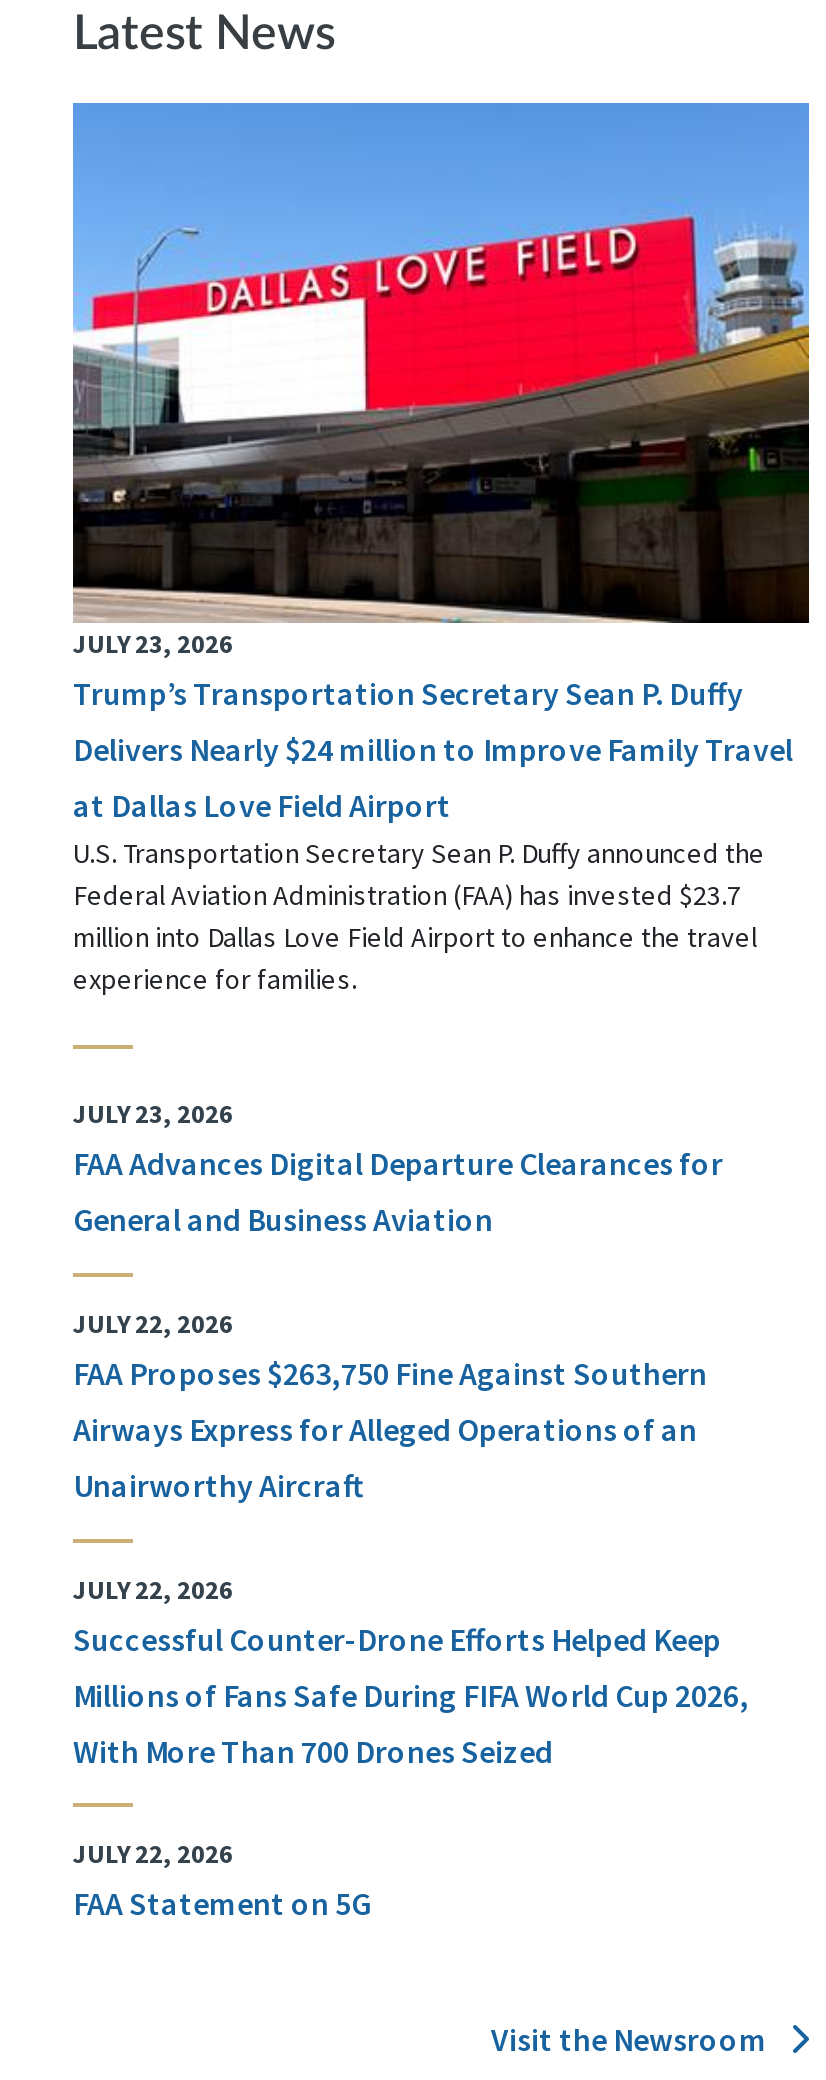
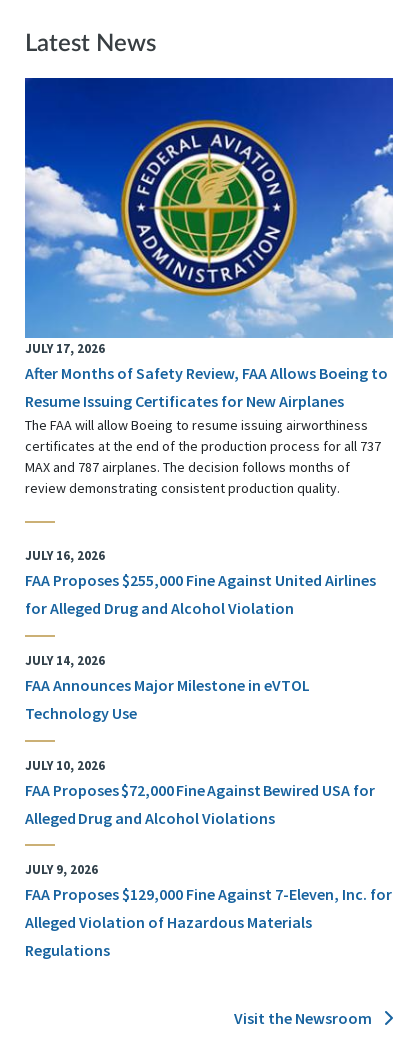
- [image]
- JULY 23, 2026
- Trump’s Transportation Secretary Sean P. Duffy
- Delivers Nearly $24 million to Improve Family Travel
- at Dallas Love Field Airport
- U.S. Transportation Secretary Sean P. Duffy announced the
- Federal Aviation Administration (FAA) has invested $23.7
- million into Dallas Love Field Airport to enhance the travel
- experience for families.
+ [image]
+ JULY 17, 2026
+ After Months of Safety Review, FAA Allows Boeing to
+ Resume Issuing Certificates for New Airplanes
+ The FAA will allow Boeing to resume issuing airworthiness
+ certificates at the end of the production process for all 737
+ MAX and 787 airplanes. The decision follows months of
+ review demonstrating consistent production quality.

- JULY 23, 2026
- FAA Advances Digital Departure Clearances for
- General and Business Aviation
+ JULY 16, 2026
+ FAA Proposes $255,000 Fine Against United Airlines
+ for Alleged Drug and Alcohol Violation

- JULY 22, 2026
- FAA Proposes $263,750 Fine Against Southern
- Airways Express for Alleged Operations of an
- Unairworthy Aircraft
+ JULY 14, 2026
+ FAA Announces Major Milestone in eVTOL
+ Technology Use

- JULY 22, 2026
- Successful Counter-Drone Efforts Helped Keep
- Millions of Fans Safe During FIFA World Cup 2026,
- With More Than 700 Drones Seized
+ JULY 10, 2026
+ FAA Proposes $72,000 Fine Against Bewired USA for
+ Alleged Drug and Alcohol Violations

- JULY 22, 2026
- FAA Statement on 5G
+ JULY 9, 2026
+ FAA Proposes $129,000 Fine Against 7-Eleven, Inc. for
+ Alleged Violation of Hazardous Materials
+ Regulations
